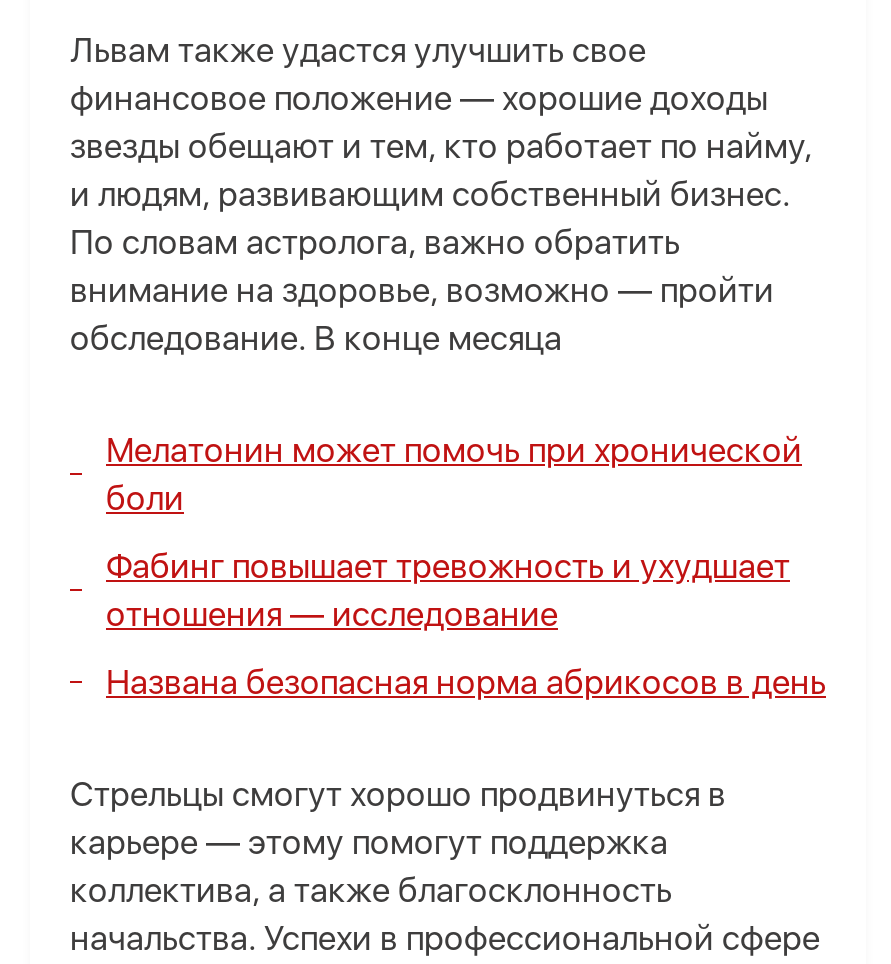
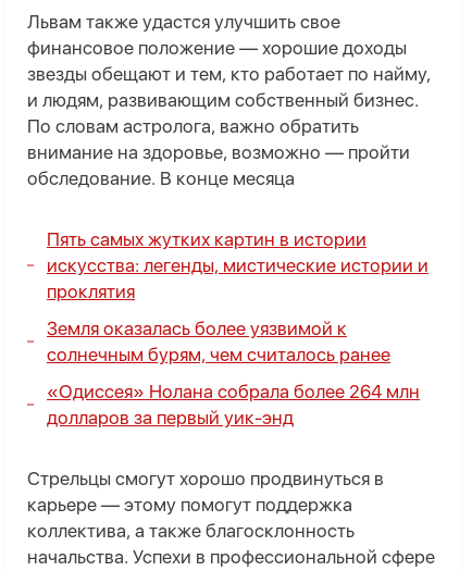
- Мелатонин может помочь при хронической
- боли
+ Пять самых жутких картин в истории
+ искусства: легенды, мистические истории и
+ проклятия

- Фабинг повышает тревожность и ухудшает
- отношения — исследование
+ Земля оказалась более уязвимой к
+ солнечным бурям, чем считалось ранее

- Названа безопасная норма абрикосов в день
+ «Одиссея» Нолана собрала более 264 млн
+ долларов за первый уик-энд
